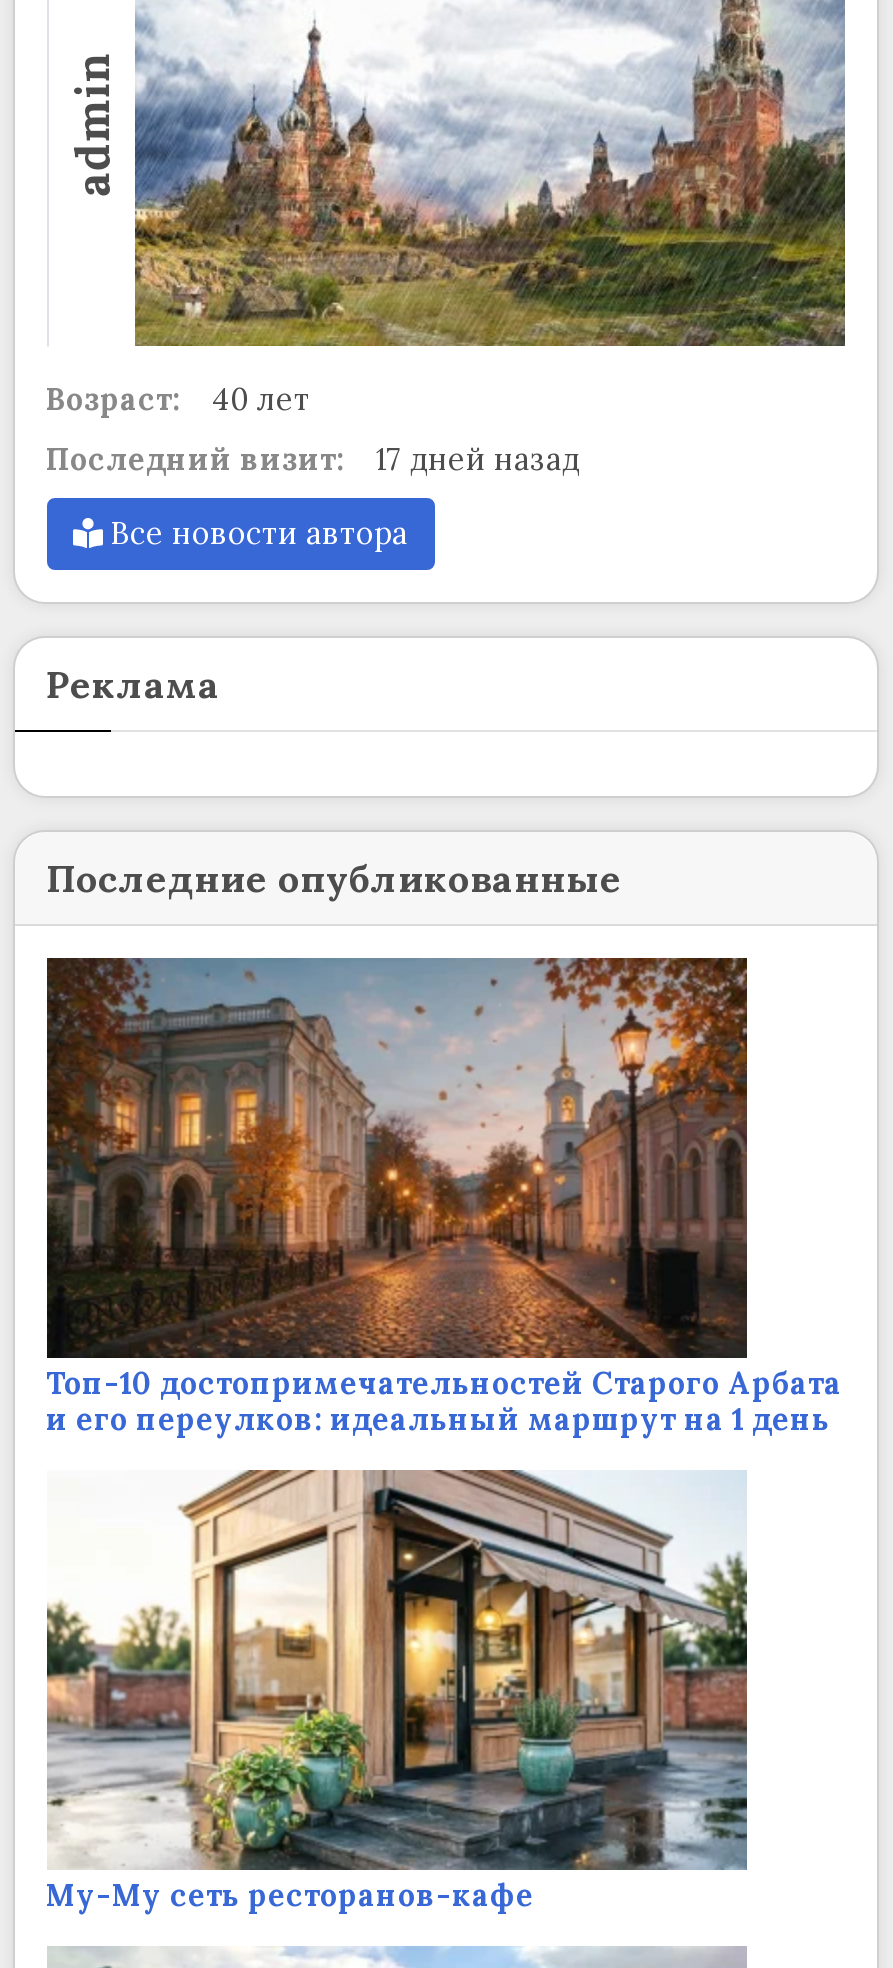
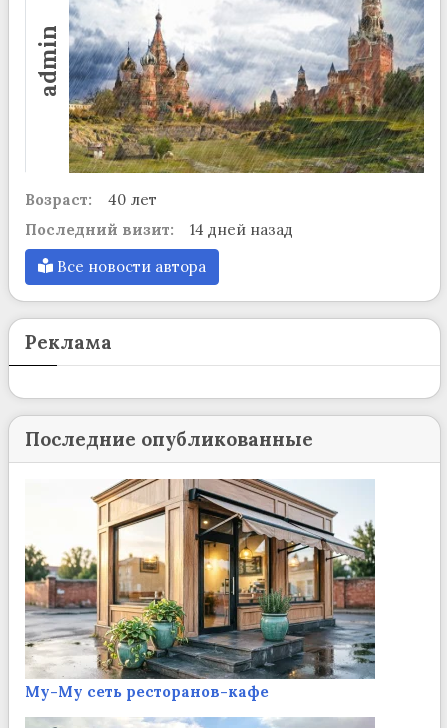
- Последний визит: 17 дней назад
+ Последний визит: 14 дней назад

- [image]
- Топ-10 достопримечательностей Старого Арбата
- и его переулков: идеальный маршрут на 1 день
